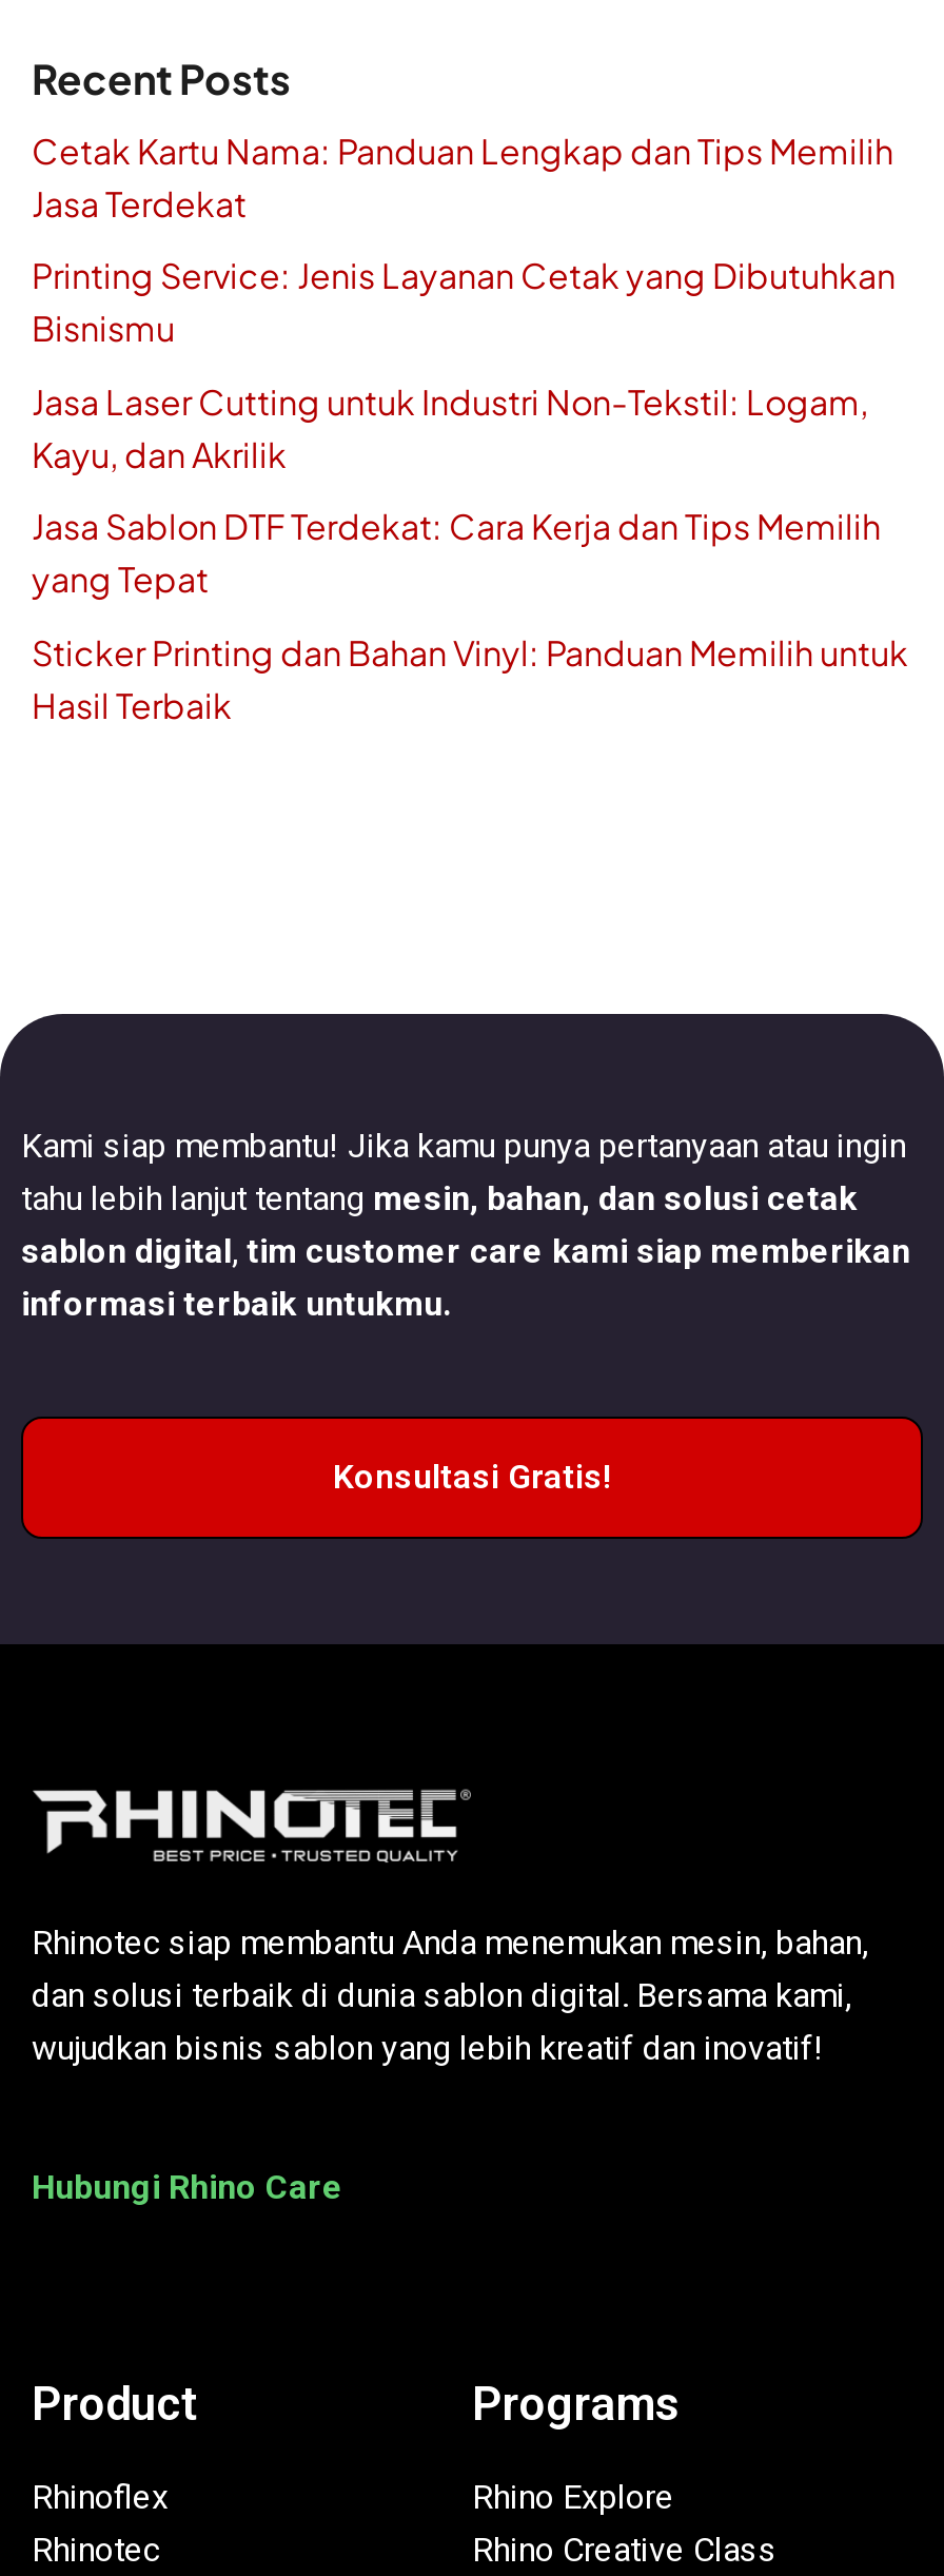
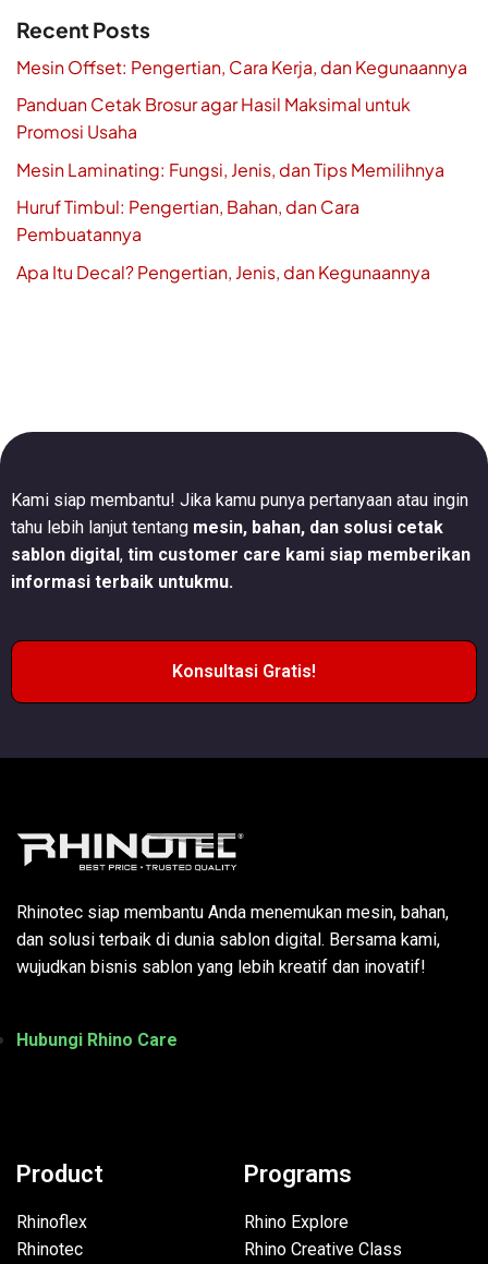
- Cetak Kartu Nama: Panduan Lengkap dan Tips Memilih
- Jasa Terdekat
+ Mesin Offset: Pengertian, Cara Kerja, dan Kegunaannya

- Printing Service: Jenis Layanan Cetak yang Dibutuhkan
- Bisnismu
+ Panduan Cetak Brosur agar Hasil Maksimal untuk
+ Promosi Usaha

- Jasa Laser Cutting untuk Industri Non-Tekstil: Logam,
- Kayu, dan Akrilik
+ Mesin Laminating: Fungsi, Jenis, dan Tips Memilihnya

- Jasa Sablon DTF Terdekat: Cara Kerja dan Tips Memilih
- yang Tepat
+ Huruf Timbul: Pengertian, Bahan, dan Cara
+ Pembuatannya

- Sticker Printing dan Bahan Vinyl: Panduan Memilih untuk
- Hasil Terbaik
+ Apa Itu Decal? Pengertian, Jenis, dan Kegunaannya

moved up: Kami siap membantu! Jika kamu punya pertanyaan atau ingin | tahu lebih lanjut tentang mesin, bahan, dan solusi cetak | sablon digital, tim customer care kami siap memberikan | ... | wujudkan bisnis sablon yang lebih kreatif dan inovatif! | Hubungi Rhino Care
